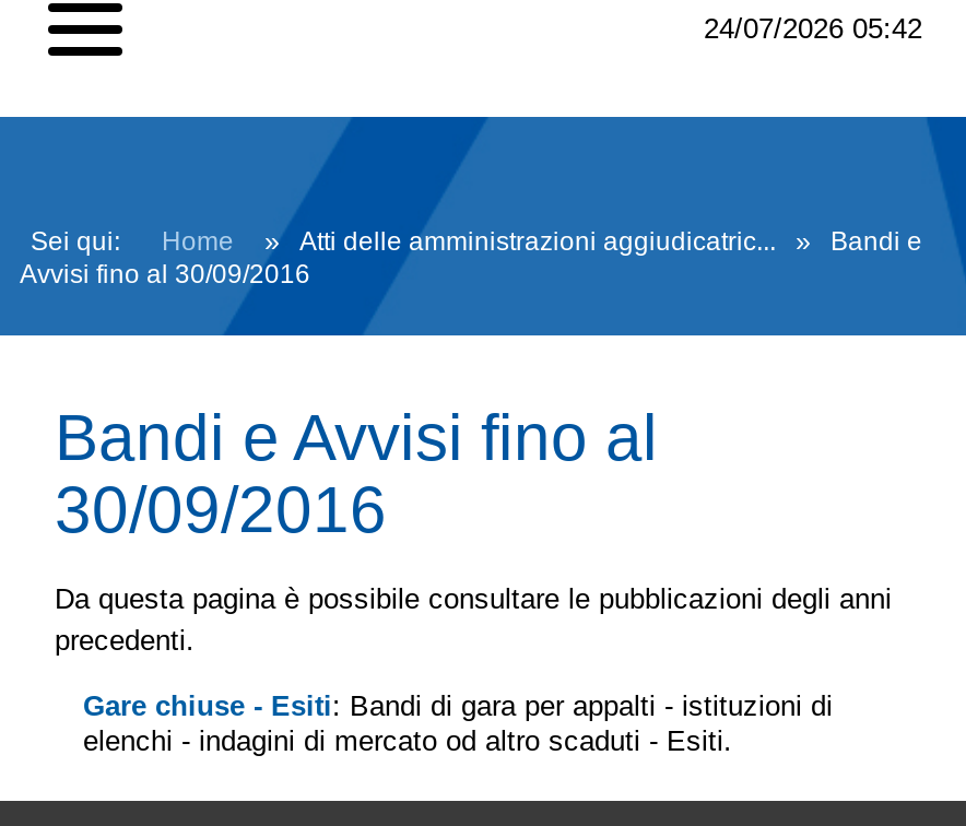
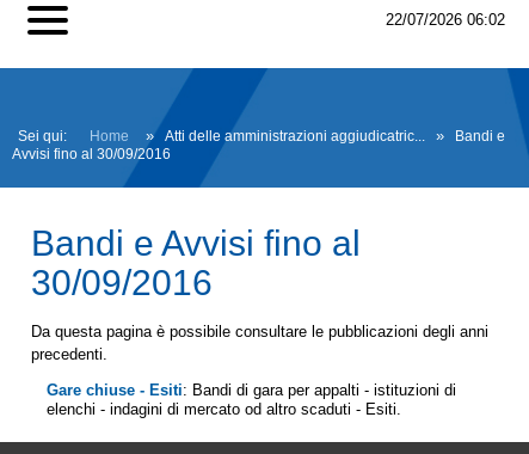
- 24/07/2026 05:42
+ 22/07/2026 06:02
